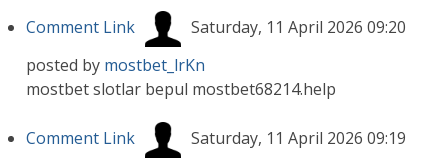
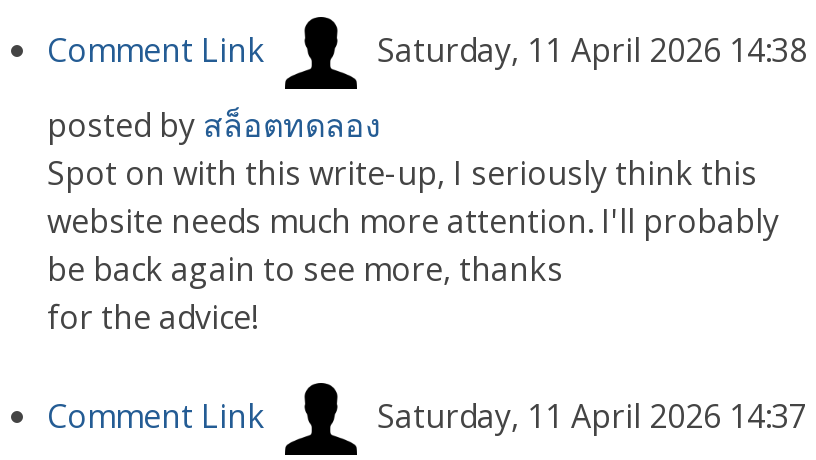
- Saturday, 11 April 2026 09:20
+ Saturday, 11 April 2026 14:38

- posted by mostbet_lrKn
- mostbet slotlar bepul mostbet68214.help
+ posted byสล็อตทดลอง
+ Spot on with this write-up, I seriously think this
+ website needs much more attention. I'll probably
+ be back again to see more, thanks
+ for the advice!

- Saturday, 11 April 2026 09:19
+ Saturday, 11 April 2026 14:37
